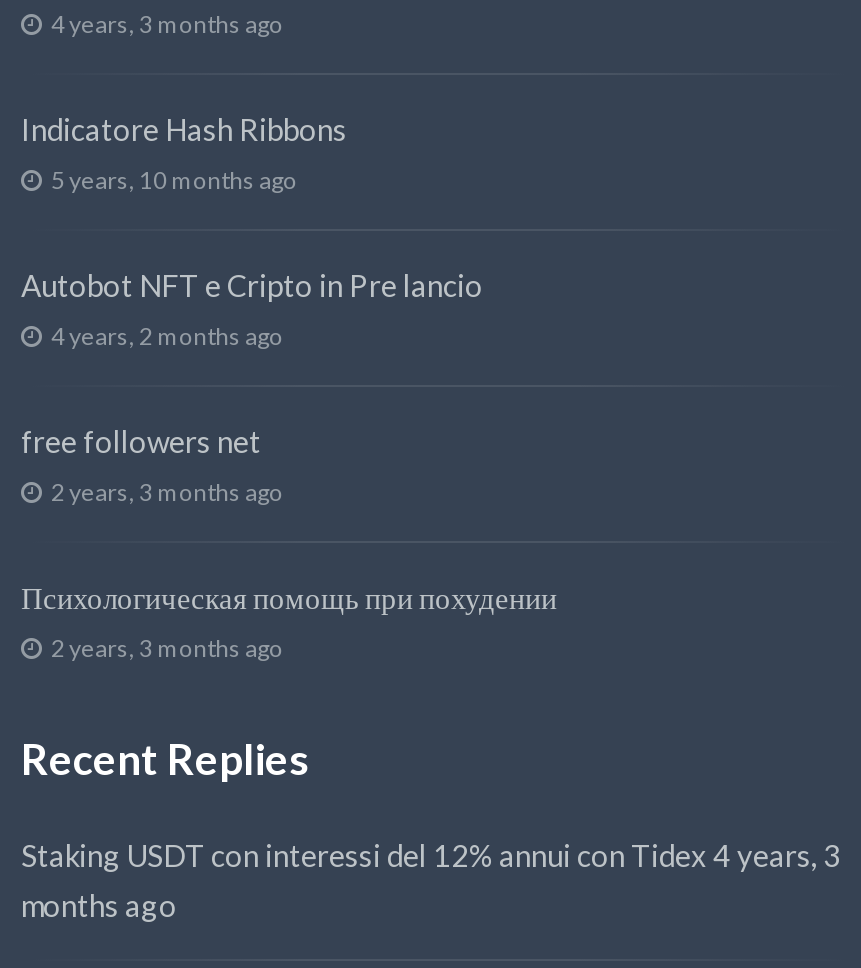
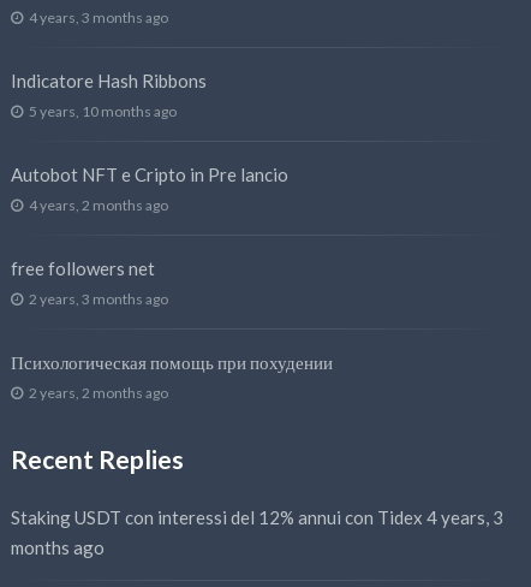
- 2 years, 3 months ago
+ 2 years, 2 months ago
